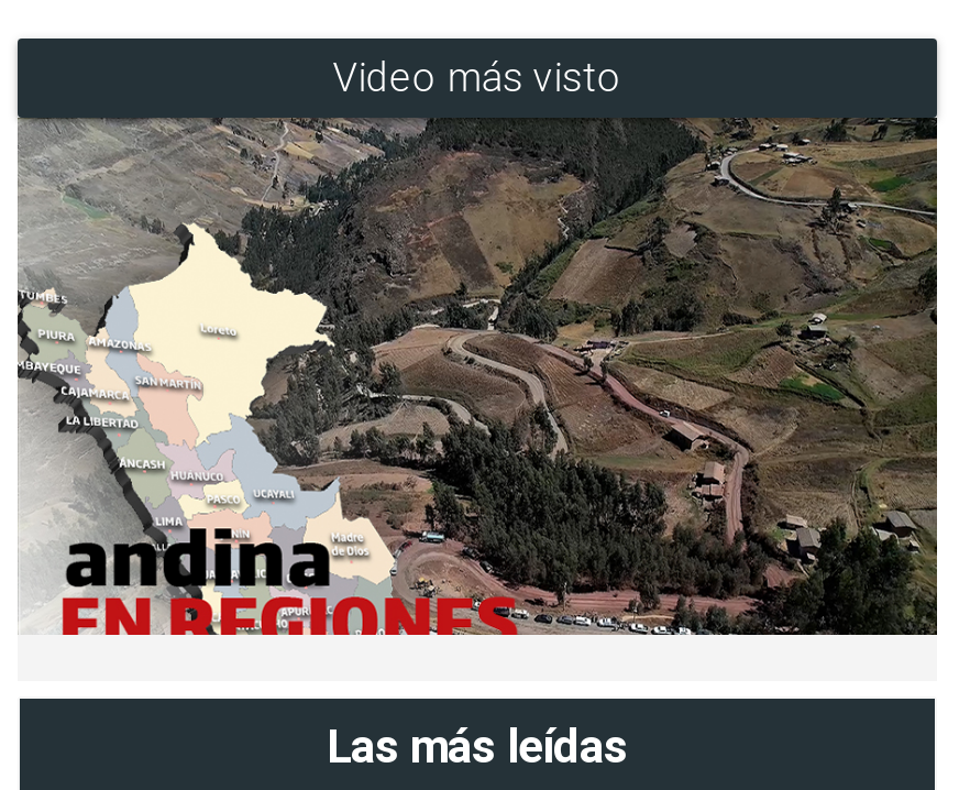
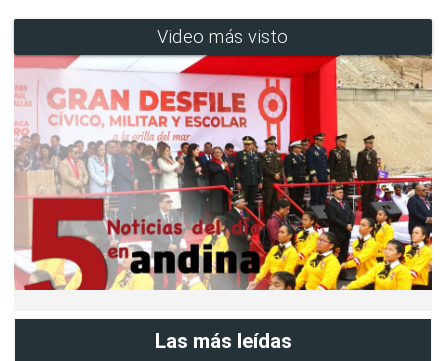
- [image]
+ [image]
